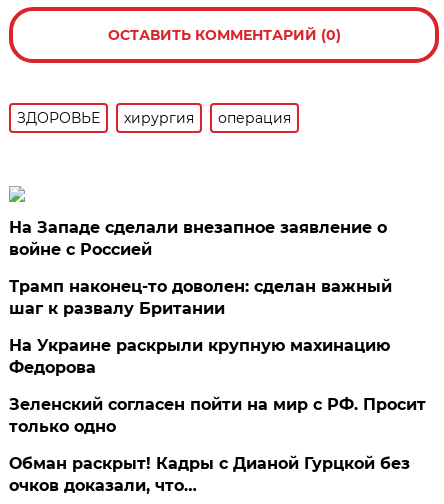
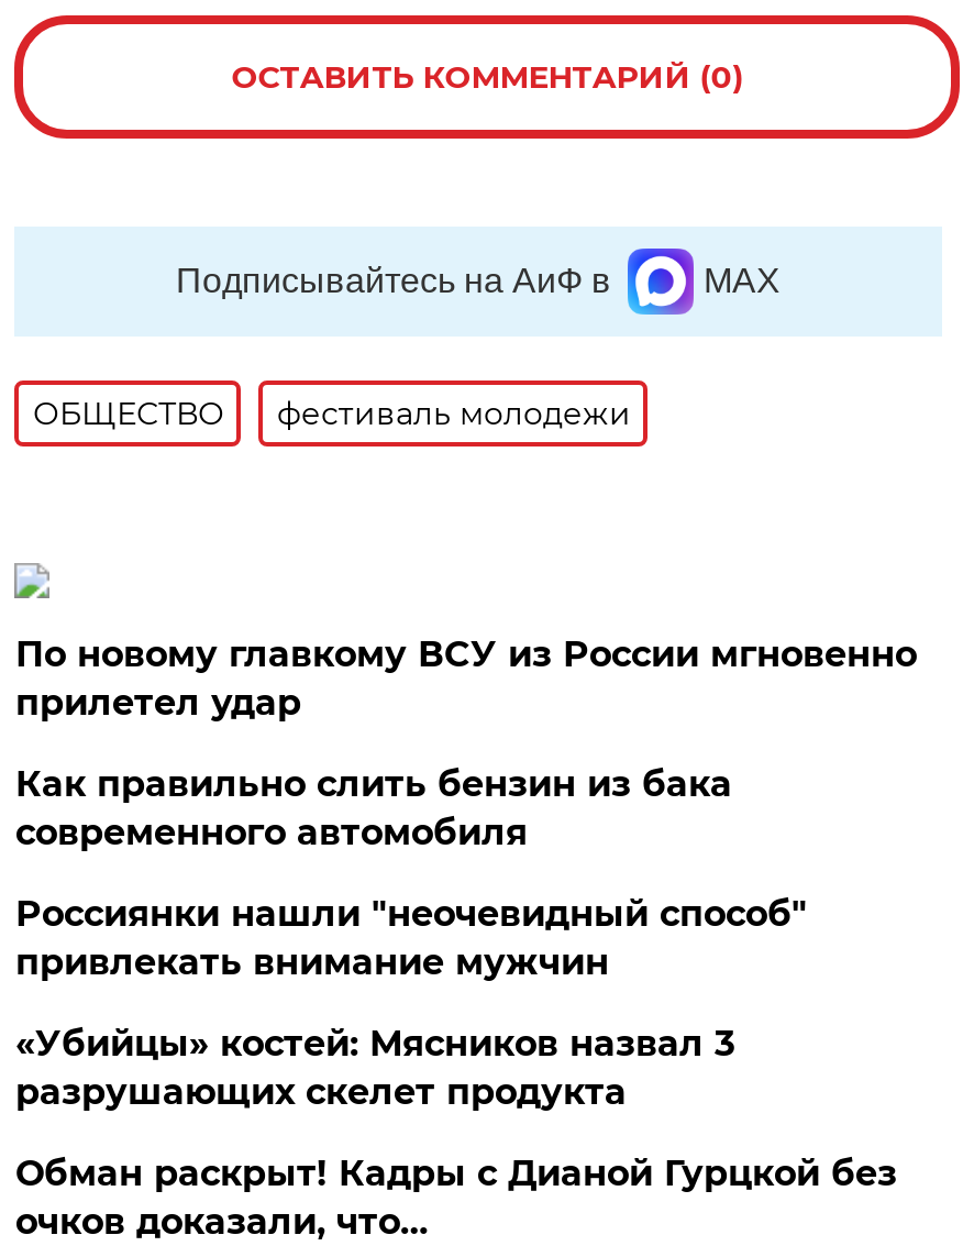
- ЗДОРОВЬЕ
- хирургия
- операция
+ Подписывайтесь на АиФ в
+ MAX
+ ОБЩЕСТВО
+ фестиваль молодежи

- На Западе сделали внезапное заявление о
- войне с Россией
- Трамп наконец-то доволен: сделан важный
- шаг к развалу Британии
- На Украине раскрыли крупную махинацию
- Федорова
- Зеленский согласен пойти на мир с РФ. Просит
- только одно
+ По новому главкому ВСУ из России мгновенно
+ прилетел удар
+ Как правильно слить бензин из бака
+ современного автомобиля
+ Россиянки нашли "неочевидный способ"
+ привлекать внимание мужчин
+ «Убийцы» костей: Мясников назвал 3
+ разрушающих скелет продукта
